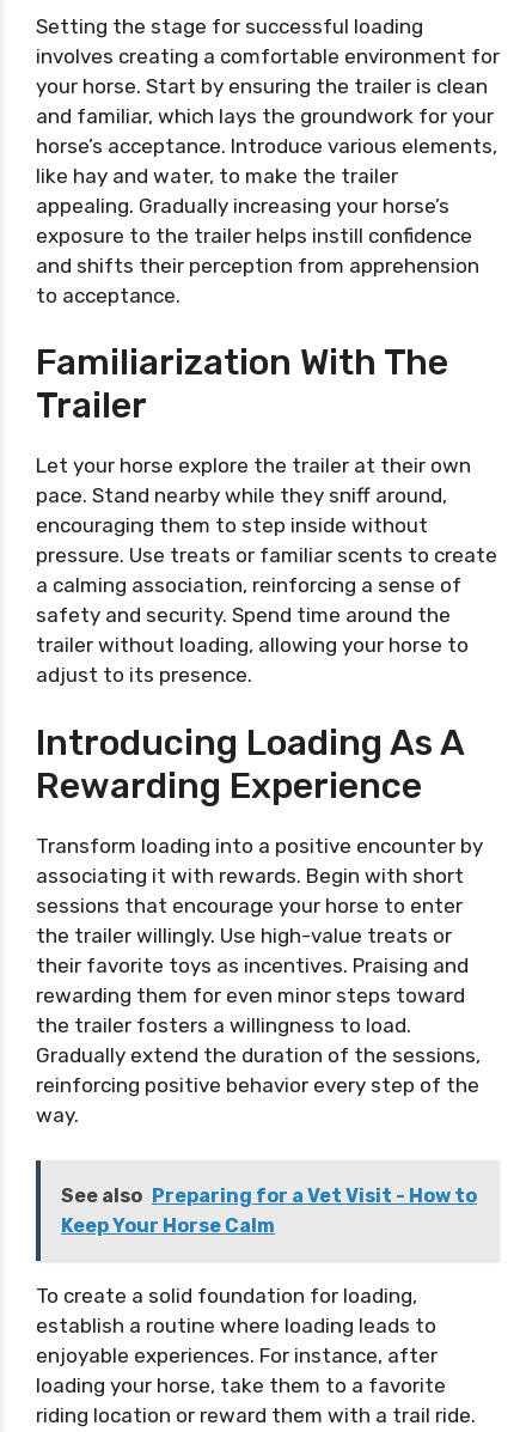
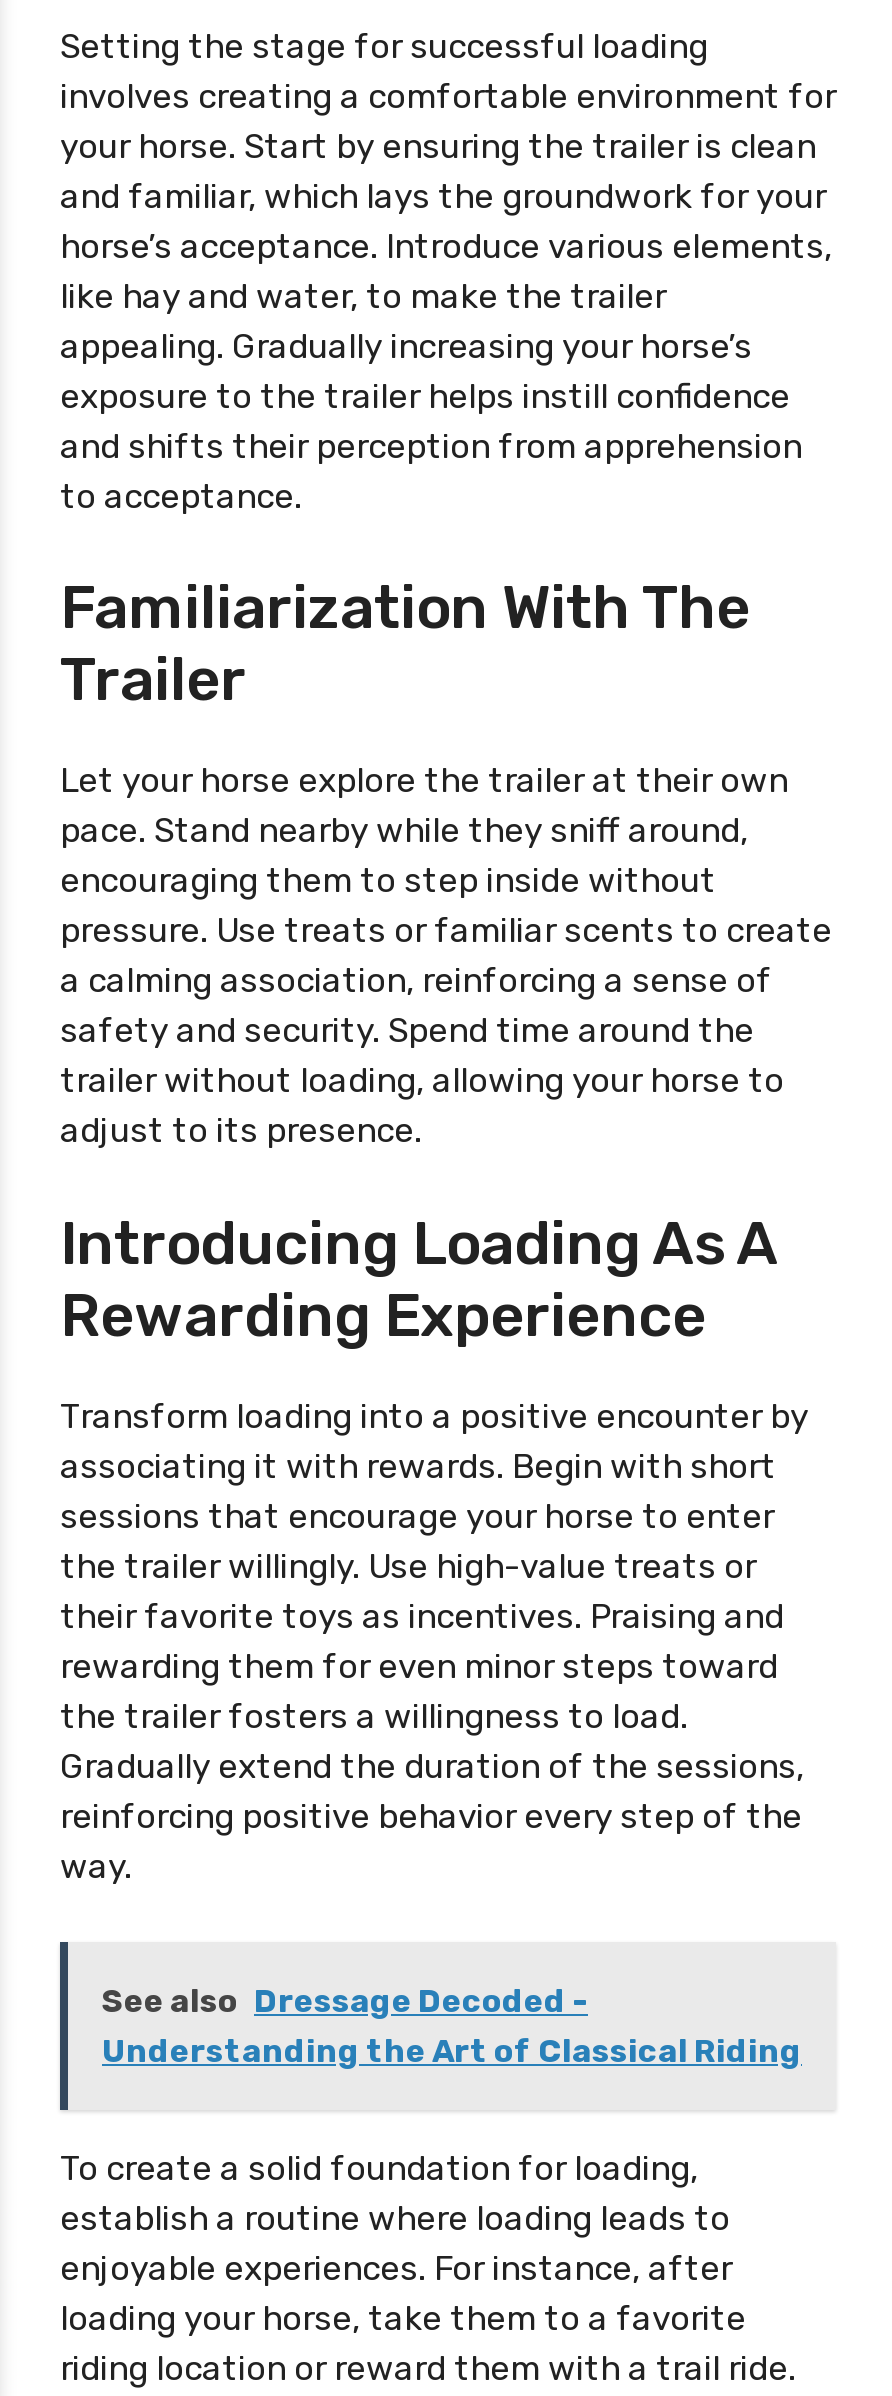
- See also Preparing for a Vet Visit - How to
- Keep Your Horse Calm
+ See also Dressage Decoded -
+ Understanding the Art of Classical Riding
